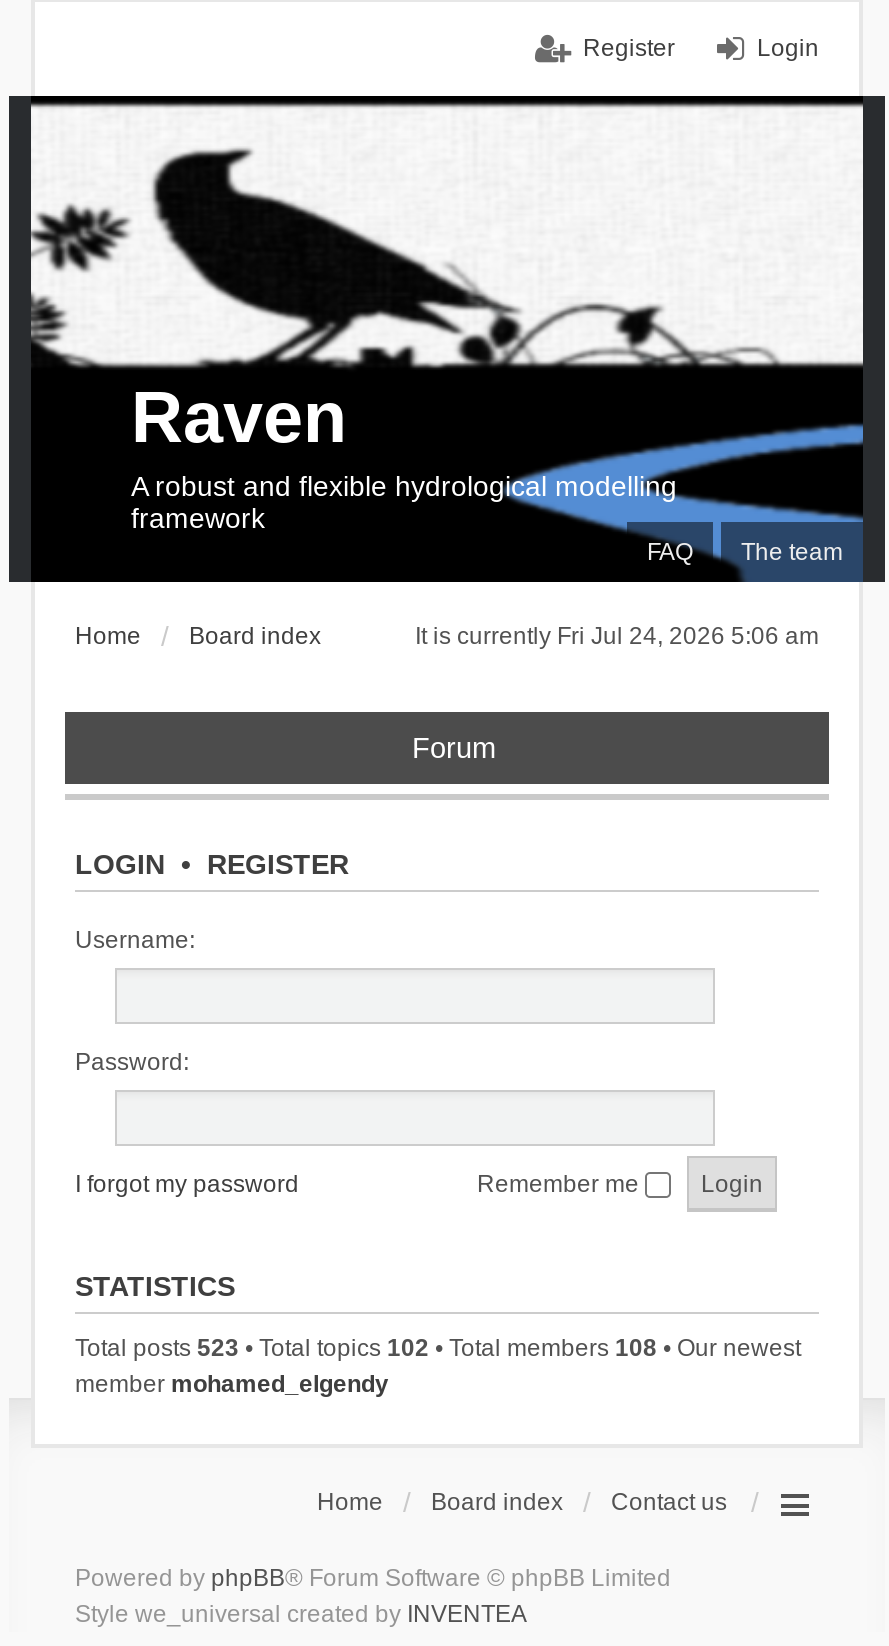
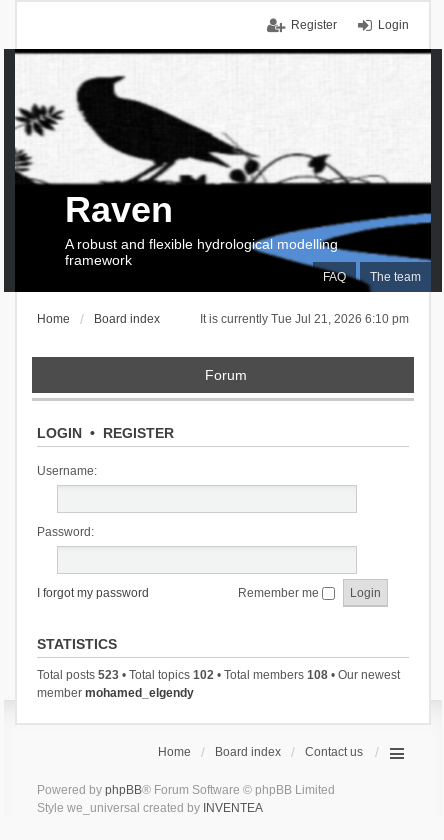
- It is currently Fri Jul 24, 2026 5:06 am
+ It is currently Tue Jul 21, 2026 6:10 pm
